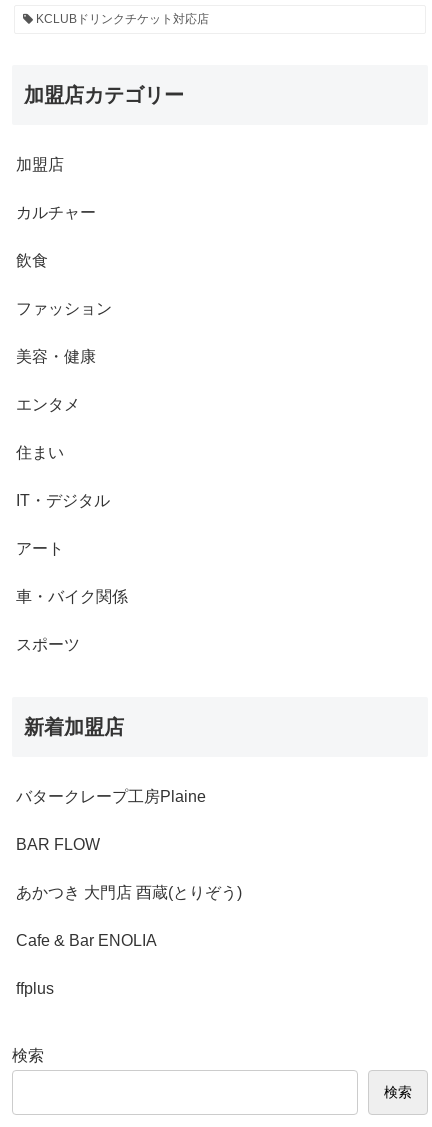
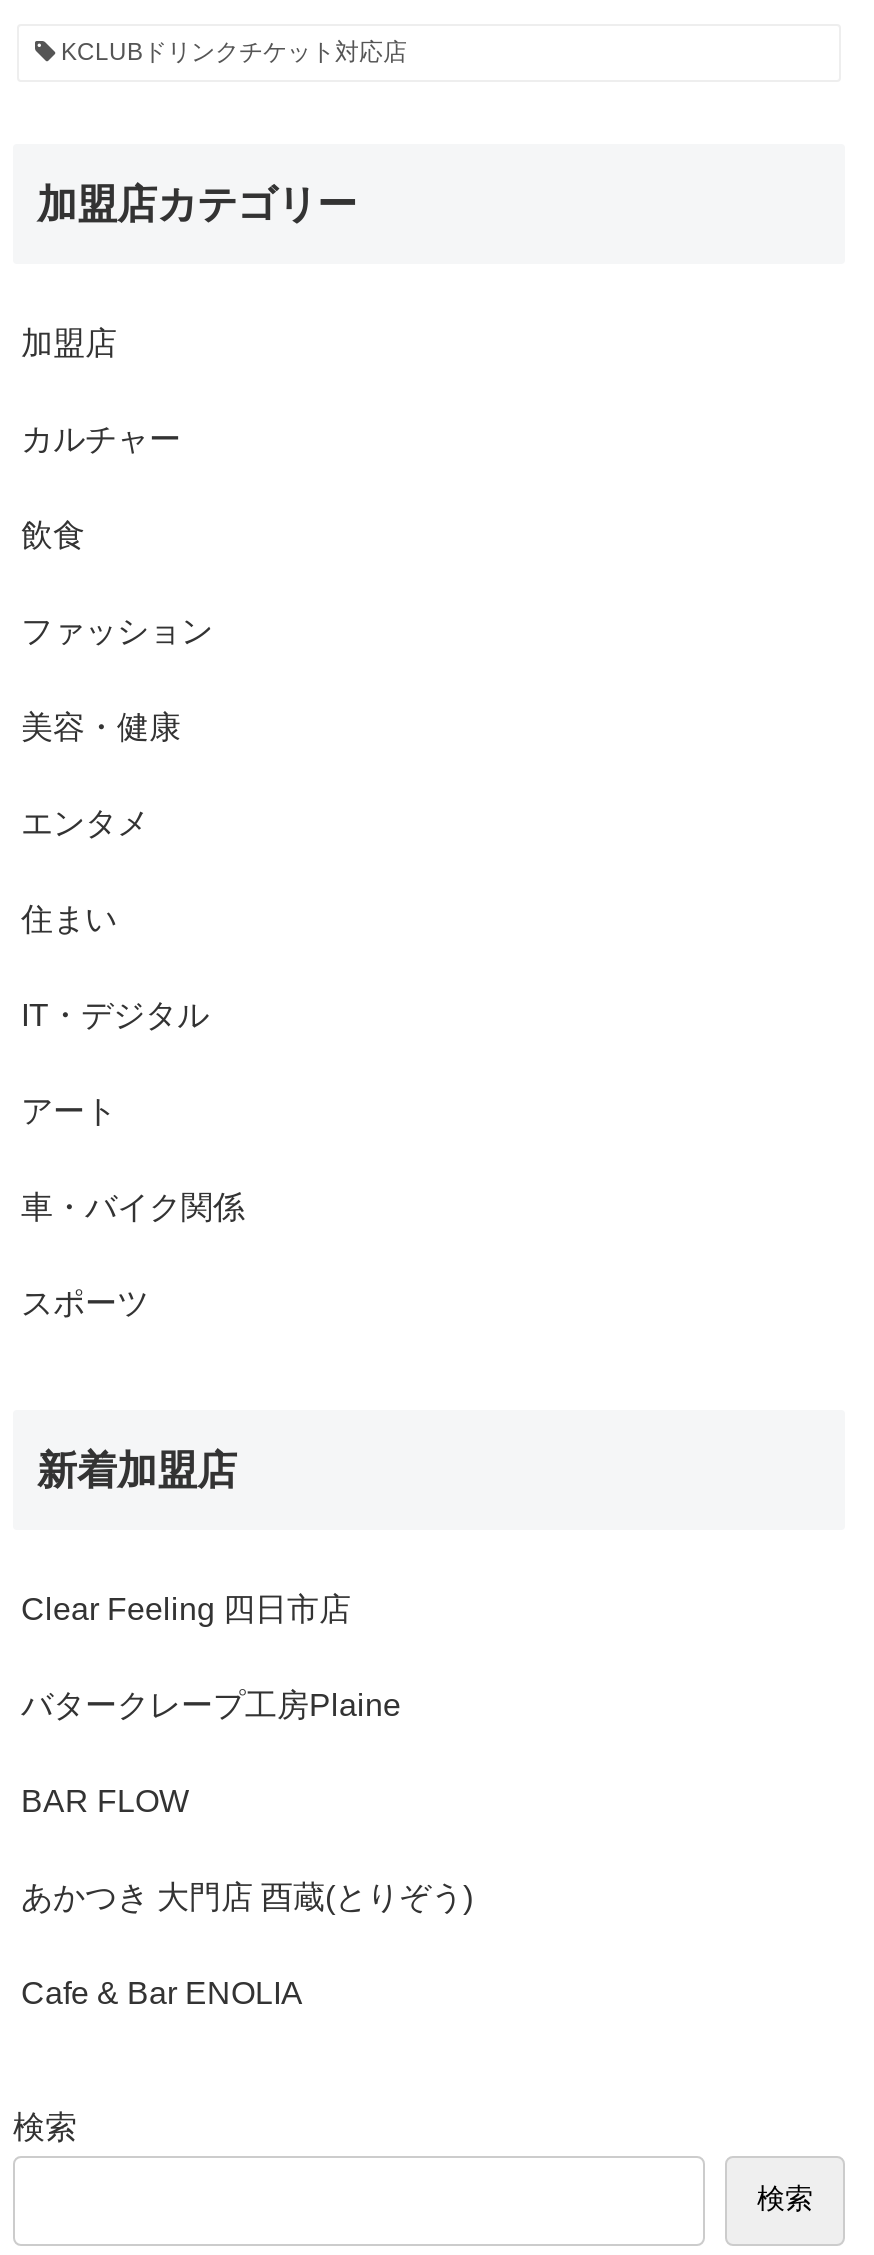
+ Clear Feeling 四日市店

moved down: バタークレープ工房Plaine | BAR FLOW | あかつき 大門店 酉蔵(とりぞう) | Cafe & Bar ENOLIA

- ffplus
